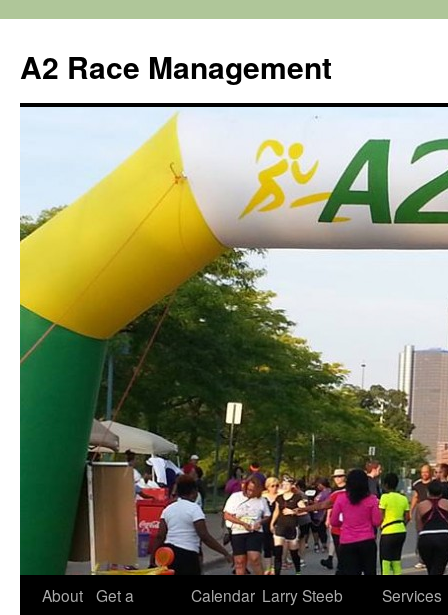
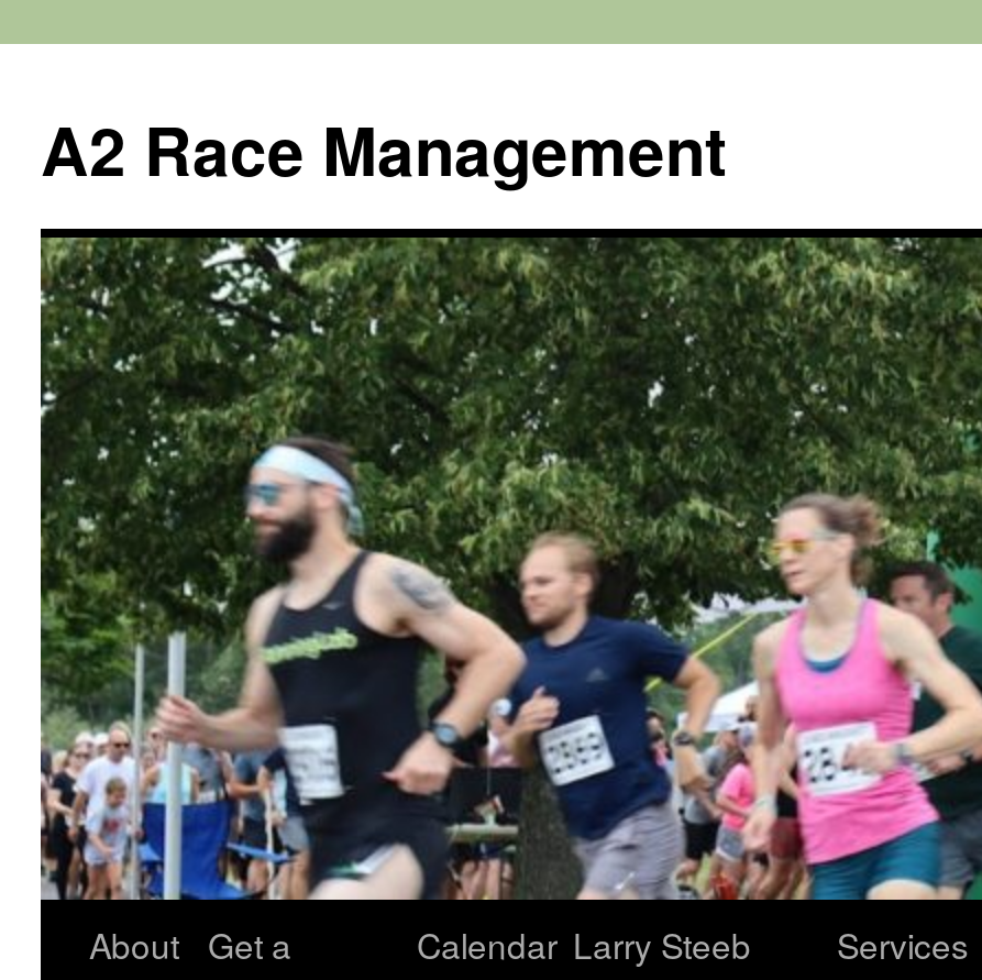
- [image]
+ [image]
